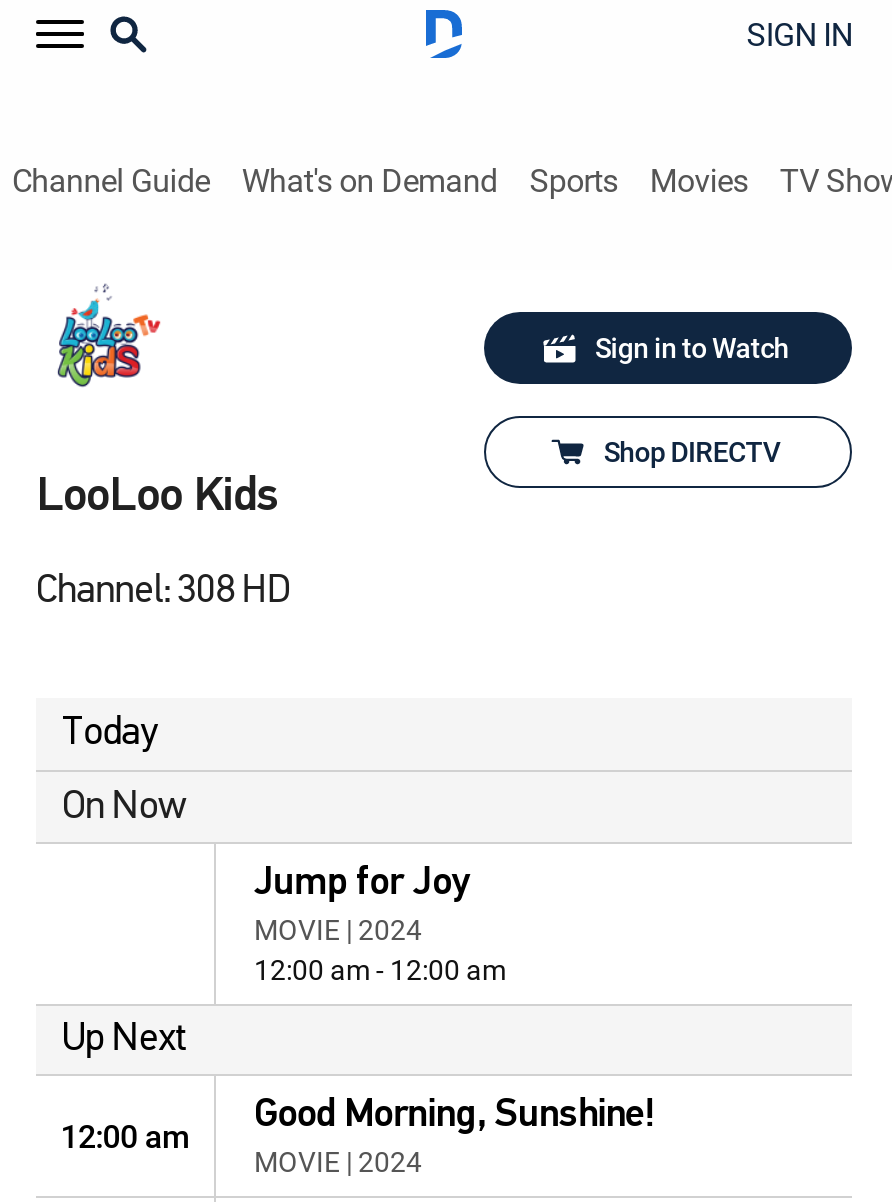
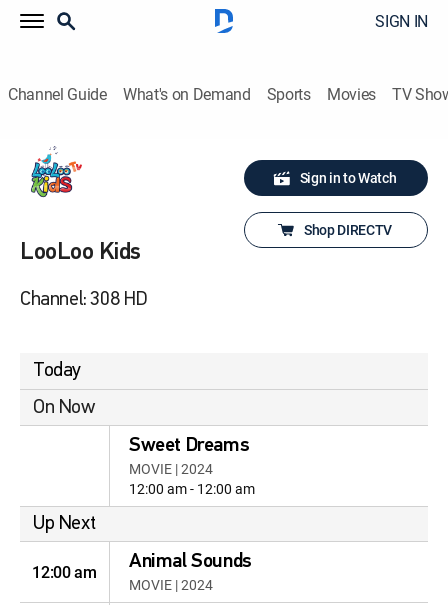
- Jump for Joy
+ Sweet Dreams

- Good Morning, Sunshine!
+ Animal Sounds
